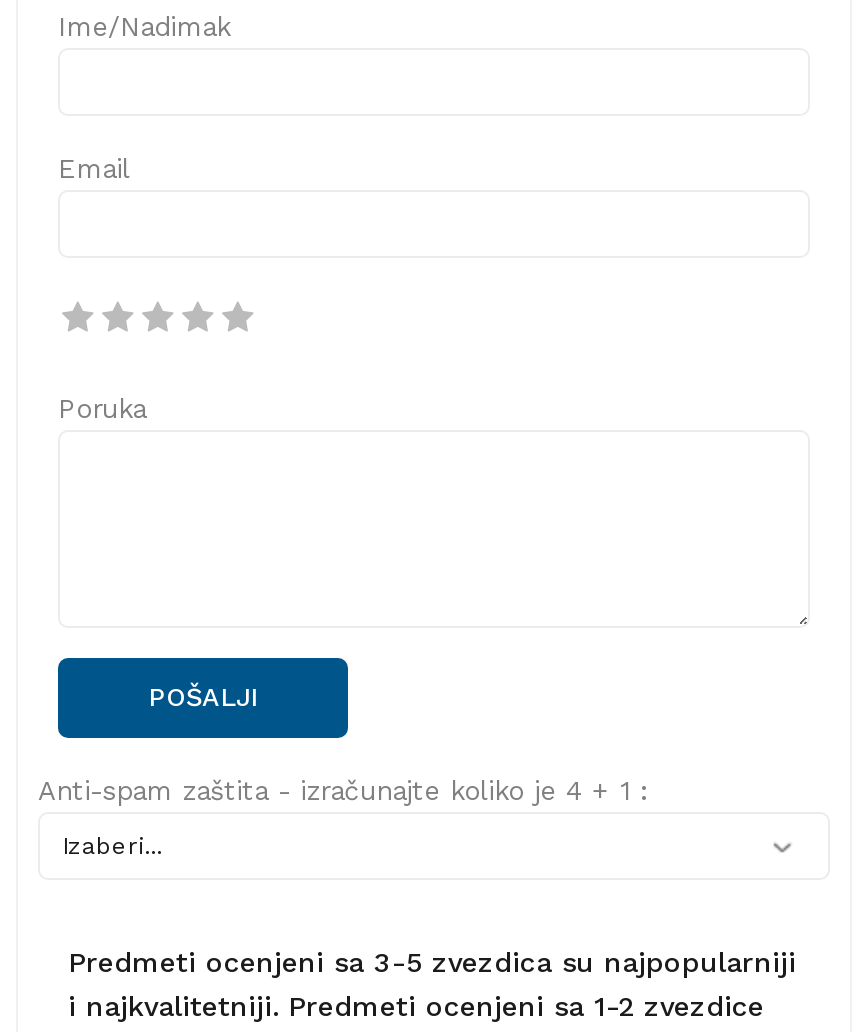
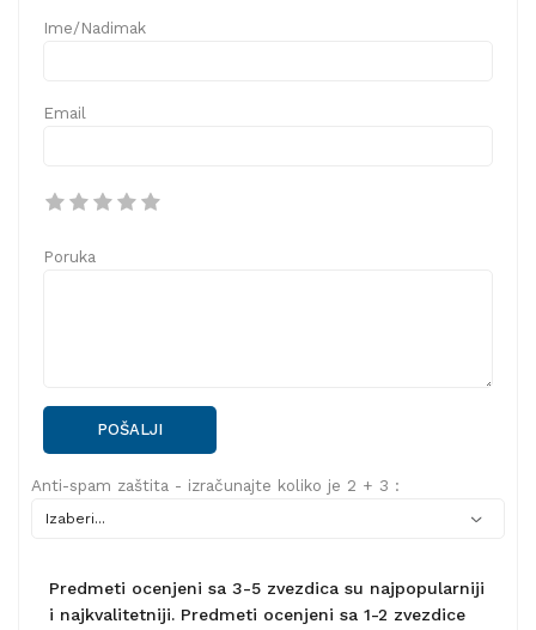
- Anti-spam zaštita - izračunajte koliko je 4 + 1 :
+ Anti-spam zaštita - izračunajte koliko je 2 + 3 :
